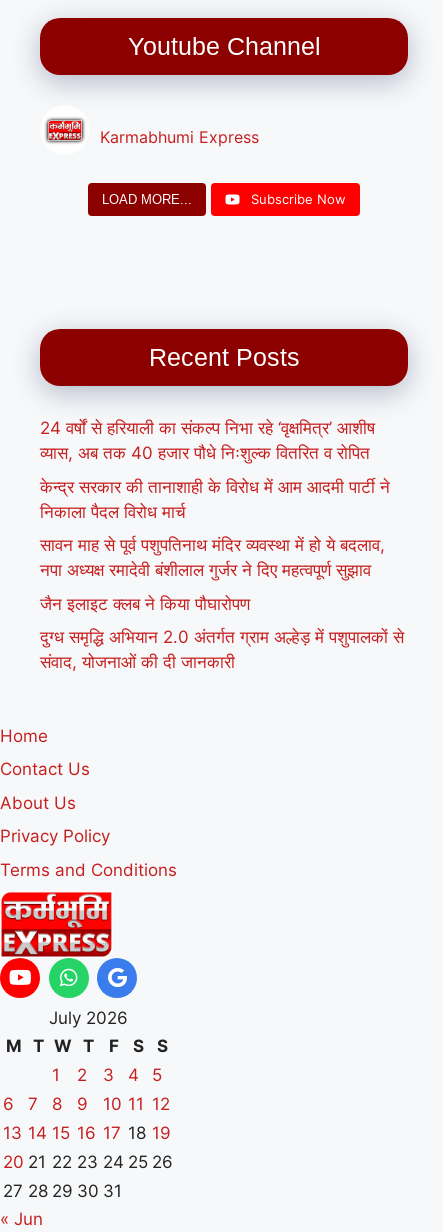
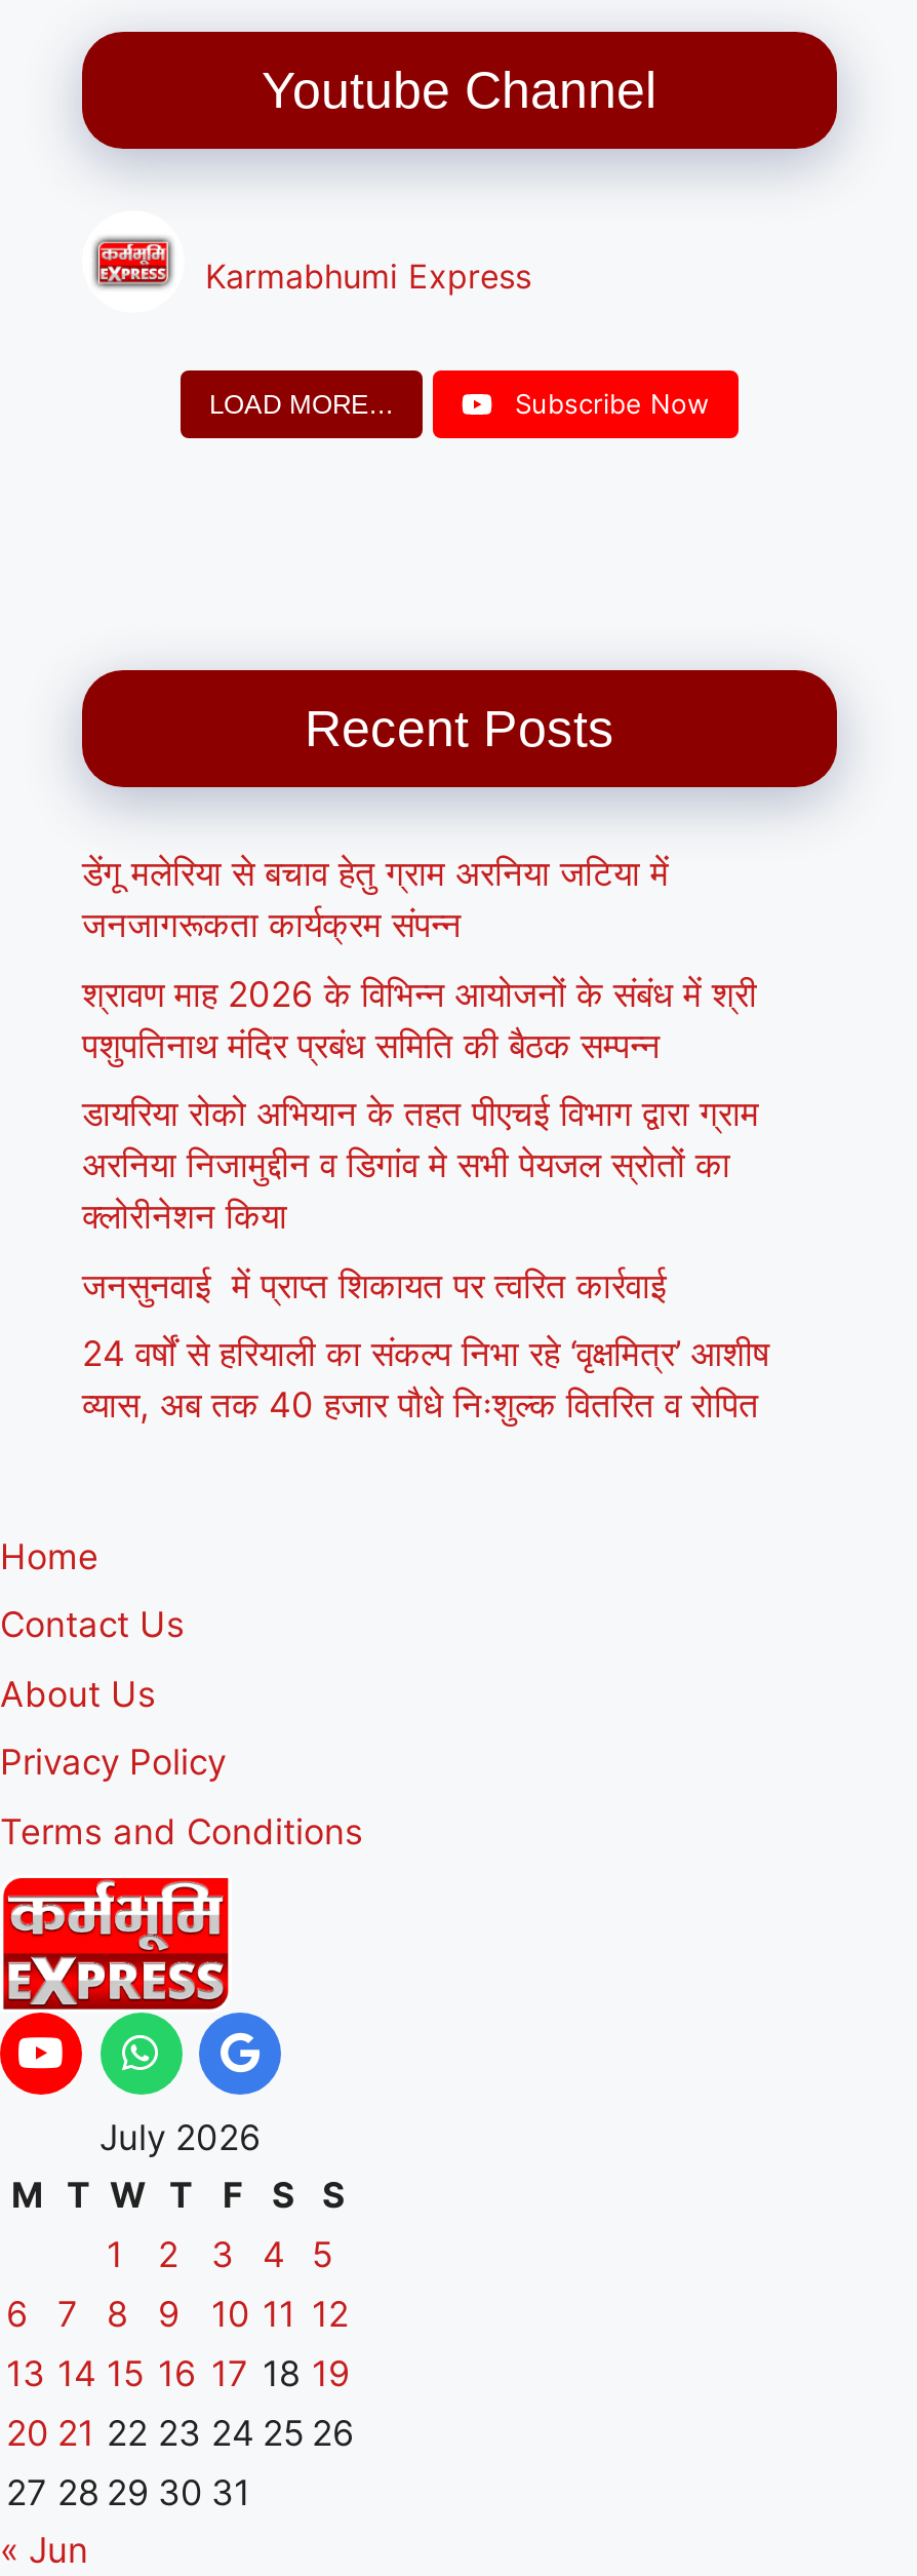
+ डेंगू मलेरिया से बचाव हेतु ग्राम अरनिया जटिया में
+ जनजागरूकता कार्यक्रम संपन्‍न
+ श्रावण माह 2026 के विभिन्‍न आयो‍जनों के संबंध में श्री
+ पशुपतिनाथ मंदिर प्रबंध समिति की बैठक सम्‍पन्‍न
+ डायरिया रोको अभियान के तहत पीएचई विभाग द्वारा ग्राम
+ अरनिया निजामुद्दीन व डिगांव मे सभी पेयजल स्रोतों का
+ क्लोरीनेशन किया
+ जनसुनवाई में प्राप्त शिकायत पर त्वरित कार्रवाई

moved down: 24 वर्षों से हरियाली का संकल्प निभा रहे ‘वृक्षमित्र’ आशीष | व्यास, अब तक 40 हजार पौधे निःशुल्क वितरित व रोपित

- केन्द्र सरकार की तानाशाही के विरोध में आम आदमी पार्टी ने
- निकाला पैदल विरोध मार्च
- सावन माह से पूर्व पशुपतिनाथ मंदिर व्यवस्था में हो ये बदलाव,
- नपा अध्यक्ष रमादेवी बंशीलाल गुर्जर ने दिए महत्वपूर्ण सुझाव
- जैन इलाइट क्लब ने किया पौघारोपण
- दुग्ध समृद्धि अभियान 2.0 अंतर्गत ग्राम अल्हेड़ में पशुपालकों से
- संवाद, योजनाओं की दी जानकारी
